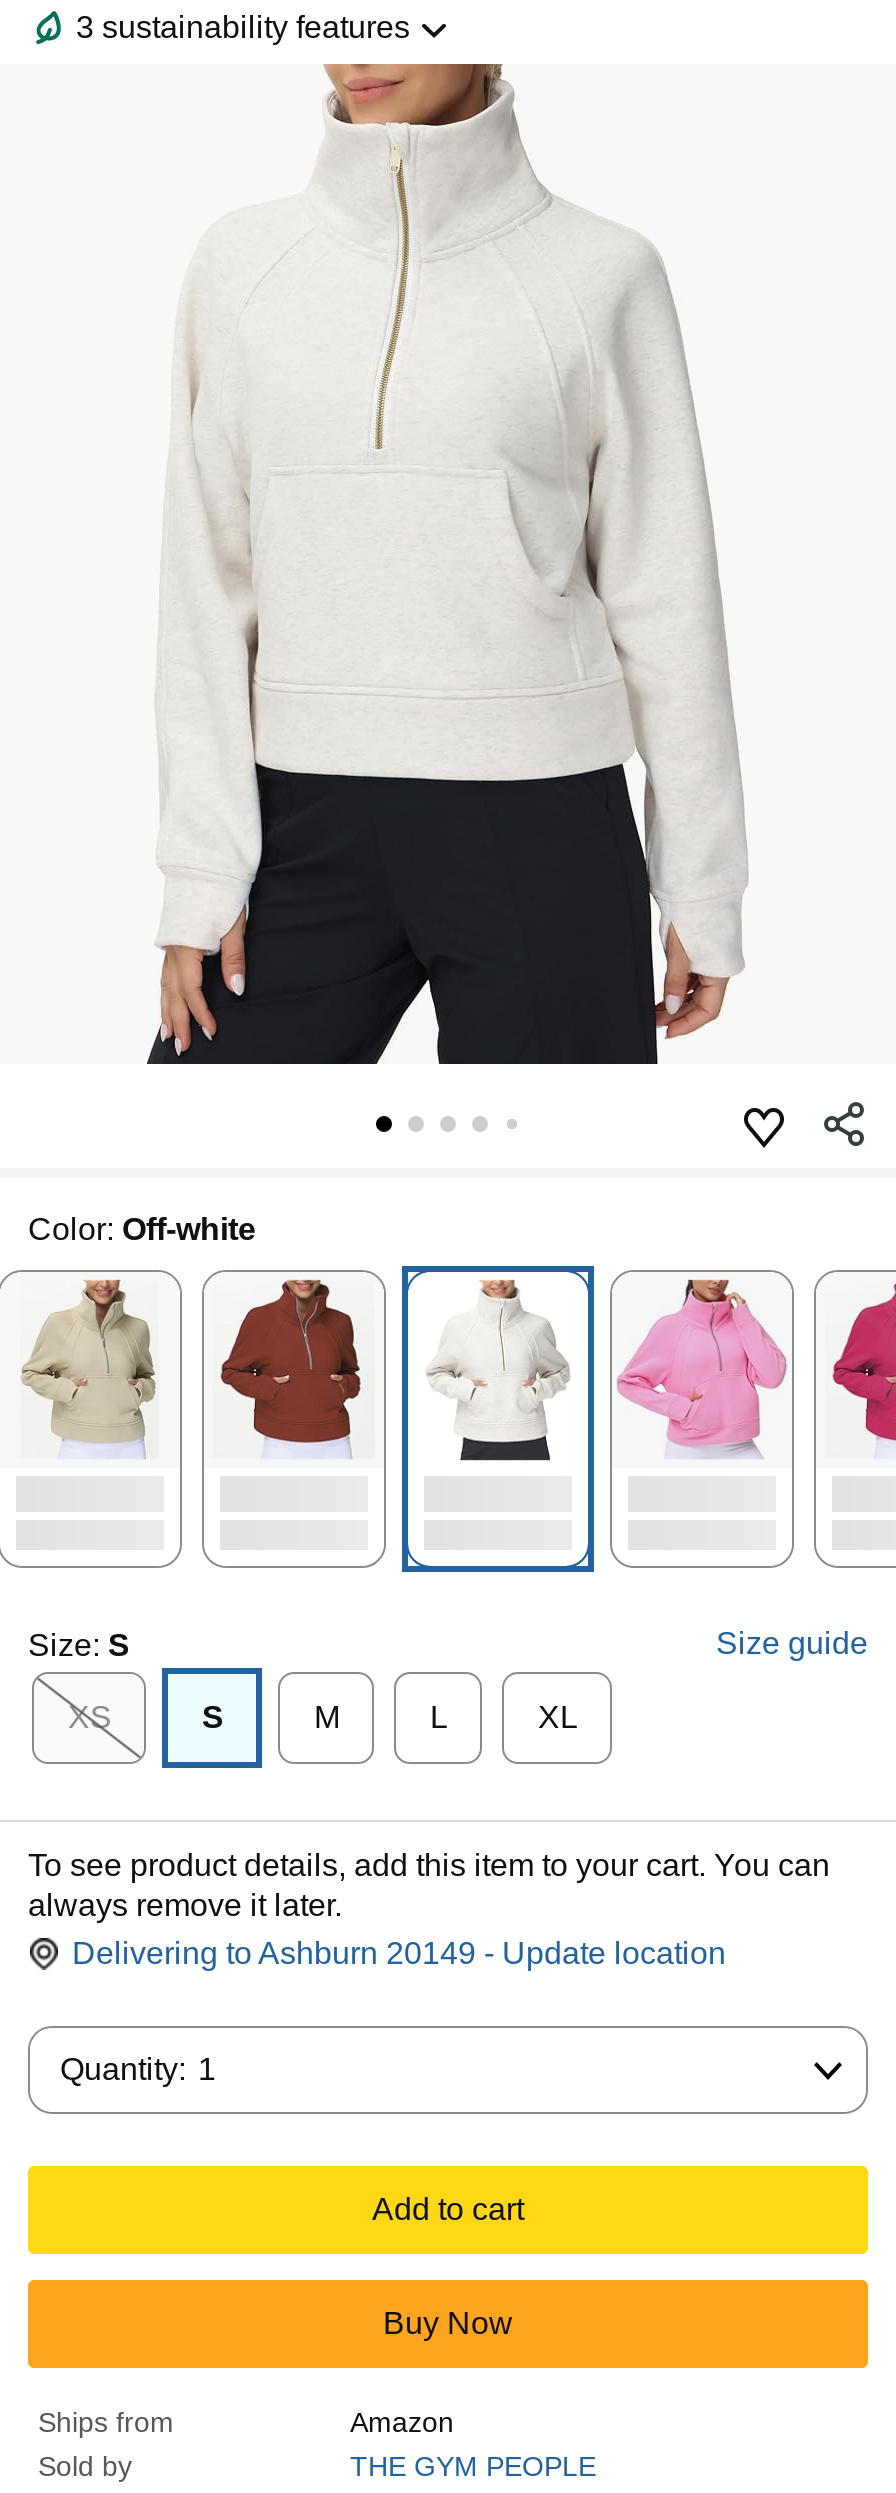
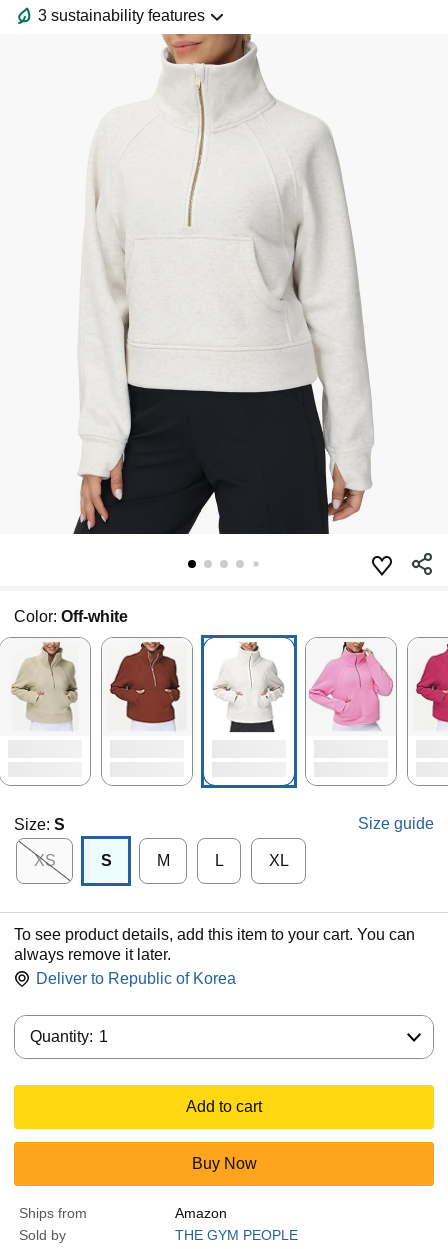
- Delivering to Ashburn 20149 - Update location
+ Deliver to Republic of Korea
